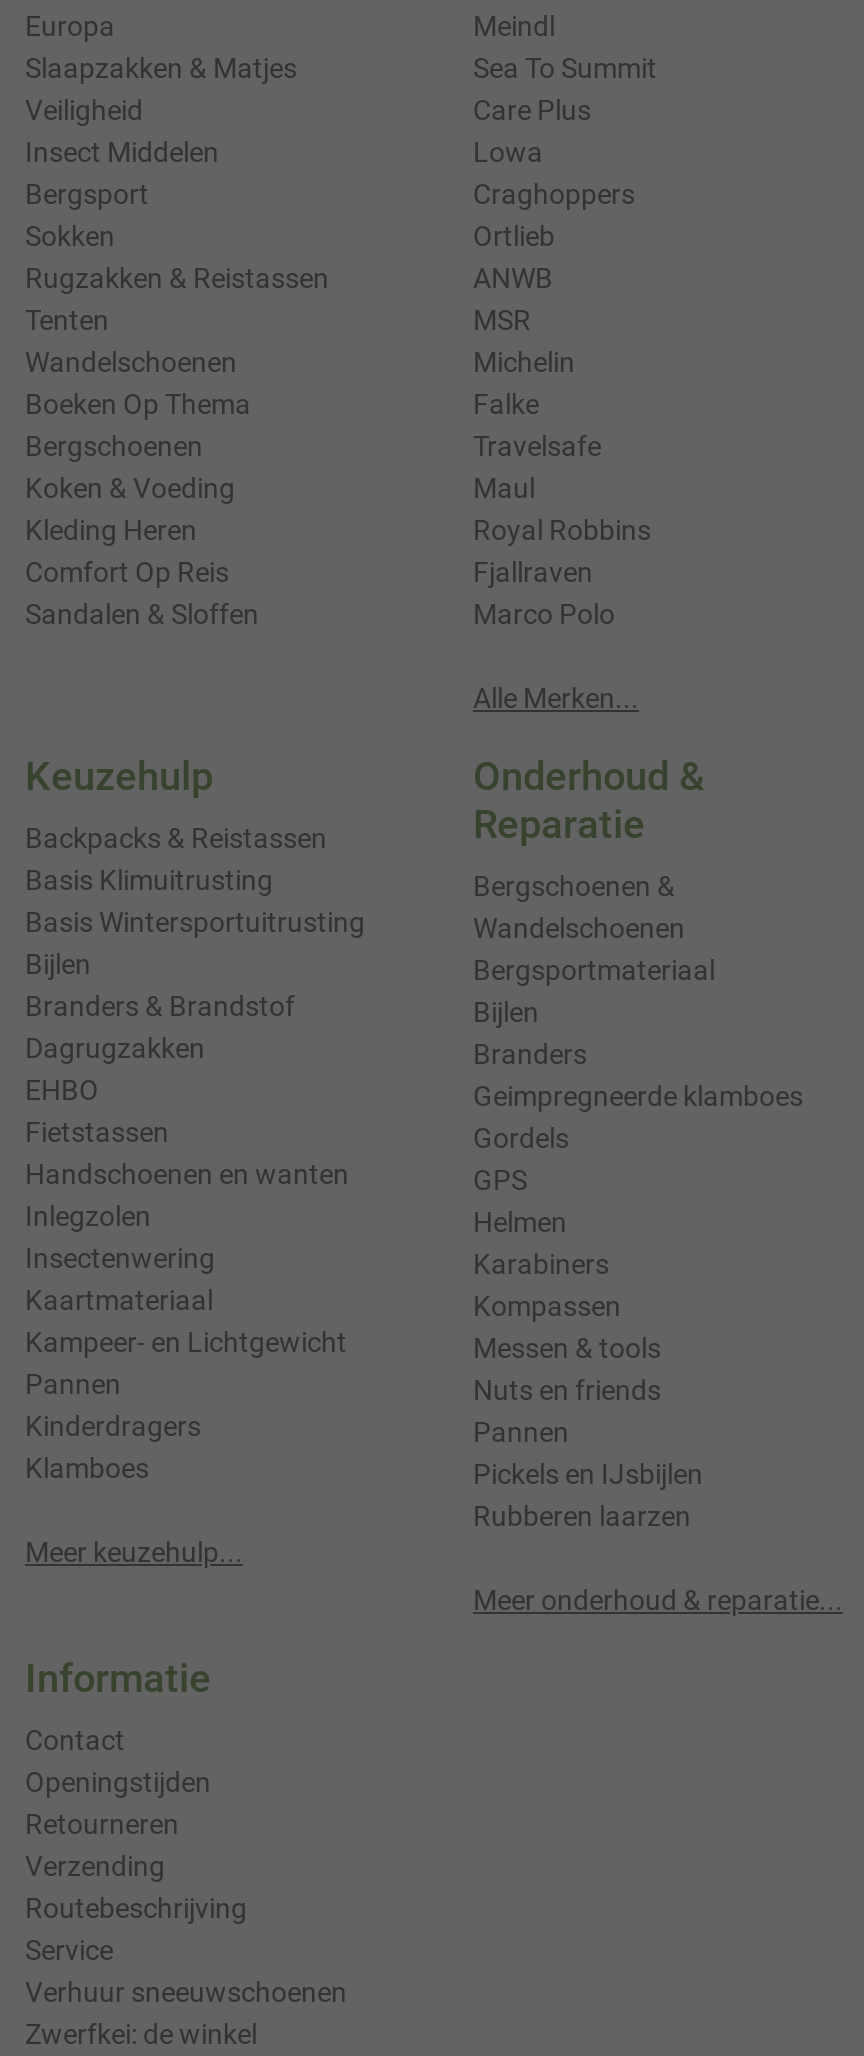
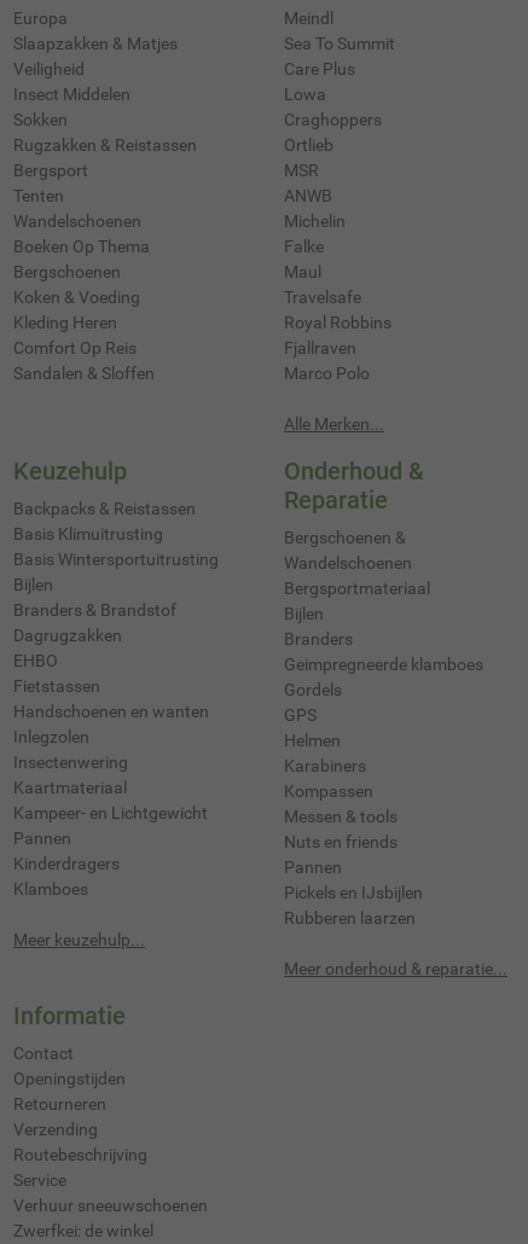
moved down: Bergsport

moved up: Sokken | Rugzakken & Reistassen

moved down: ANWB

moved up: MSR

moved down: Travelsafe

moved up: Maul
